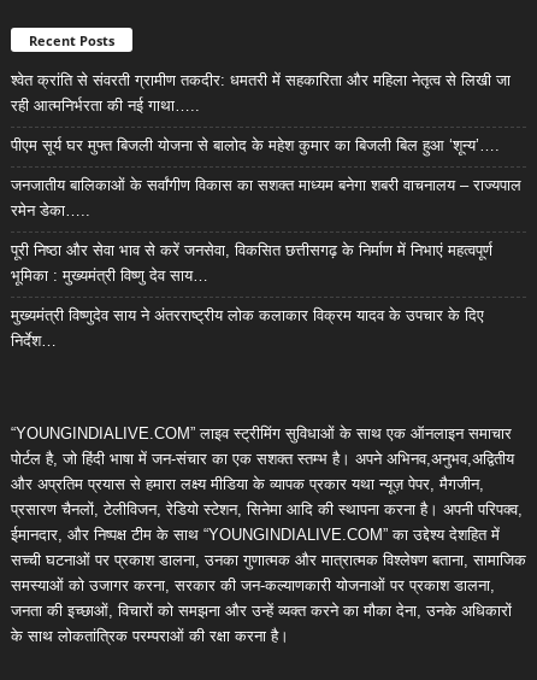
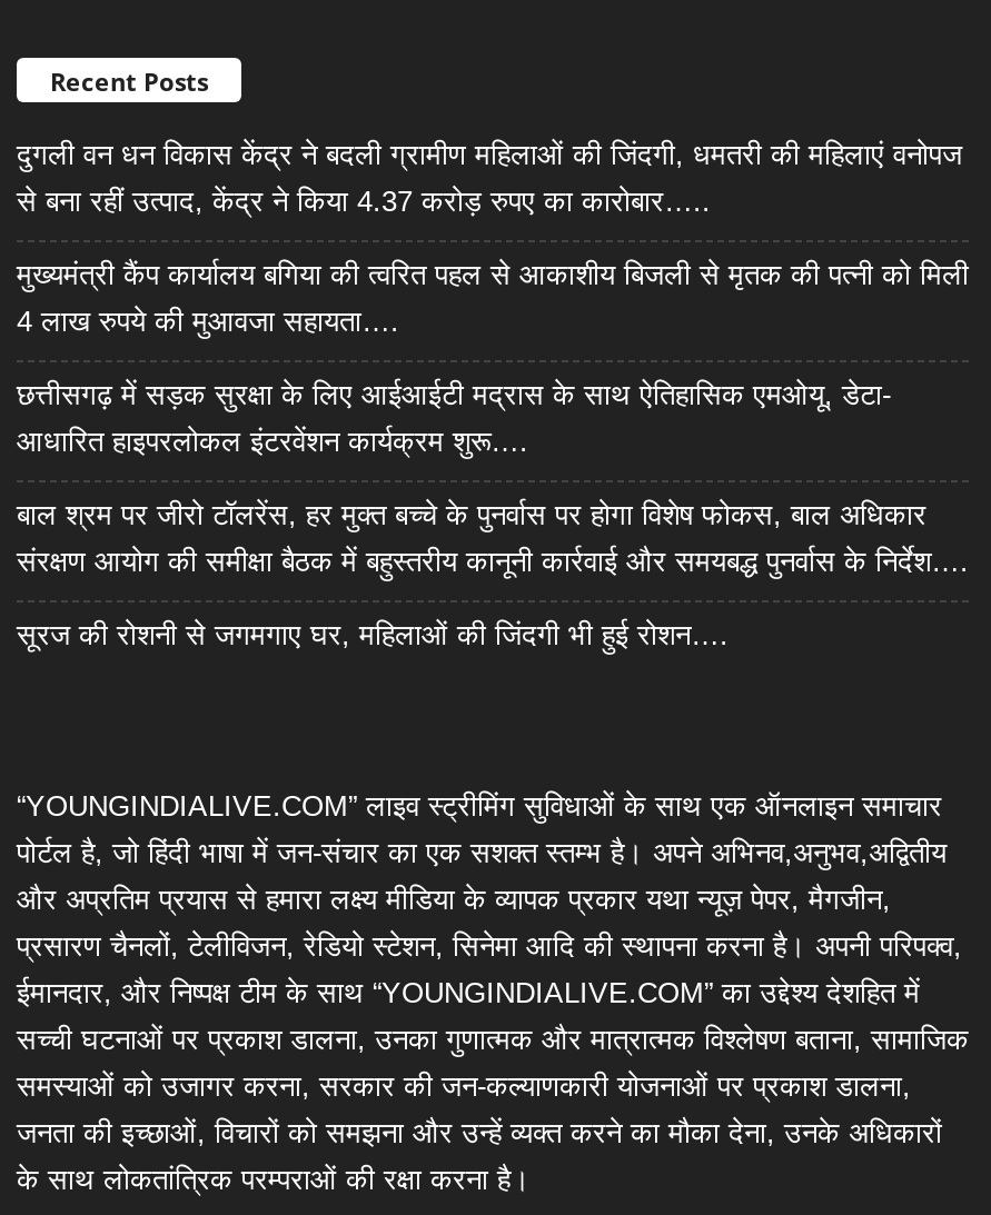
- श्वेत क्रांति से संवरती ग्रामीण तकदीर: धमतरी में सहकारिता और महिला नेतृत्व से लिखी जा
- रही आत्मनिर्भरता की नई गाथा…..
+ दुगली वन धन विकास केंद्र ने बदली ग्रामीण महिलाओं की जिंदगी, धमतरी की महिलाएं वनोपज
+ से बना रहीं उत्पाद, केंद्र ने किया 4.37 करोड़ रुपए का कारोबार…..

- पीएम सूर्य घर मुफ्त बिजली योजना से बालोद के महेश कुमार का बिजली बिल हुआ ‘शून्य’….
+ मुख्यमंत्री कैंप कार्यालय बगिया की त्वरित पहल से आकाशीय बिजली से मृतक की पत्नी को मिली
+ 4 लाख रुपये की मुआवजा सहायता….

- जनजातीय बालिकाओं के सर्वांगीण विकास का सशक्त माध्यम बनेगा शबरी वाचनालय – राज्यपाल
- रमेन डेका…..
+ छत्तीसगढ़ में सड़क सुरक्षा के लिए आईआईटी मद्रास के साथ ऐतिहासिक एमओयू, डेटा-
+ आधारित हाइपरलोकल इंटरवेंशन कार्यक्रम शुरू….

- पूरी निष्ठा और सेवा भाव से करें जनसेवा, विकसित छत्तीसगढ़ के निर्माण में निभाएं महत्वपूर्ण
- भूमिका : मुख्यमंत्री विष्णु देव साय…
+ बाल श्रम पर जीरो टॉलरेंस, हर मुक्त बच्चे के पुनर्वास पर होगा विशेष फोकस, बाल अधिकार
+ संरक्षण आयोग की समीक्षा बैठक में बहुस्तरीय कानूनी कार्रवाई और समयबद्ध पुनर्वास के निर्देश….

- मुख्यमंत्री विष्णुदेव साय ने अंतरराष्ट्रीय लोक कलाकार विक्रम यादव के उपचार के दिए
- निर्देश…
+ सूरज की रोशनी से जगमगाए घर, महिलाओं की जिंदगी भी हुई रोशन….
